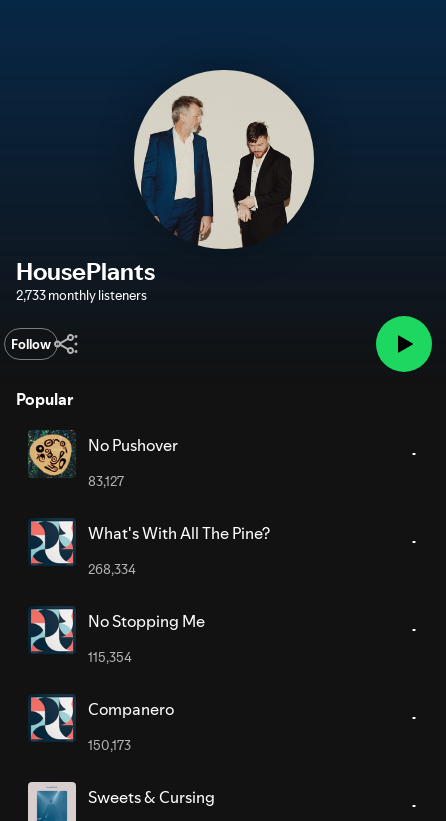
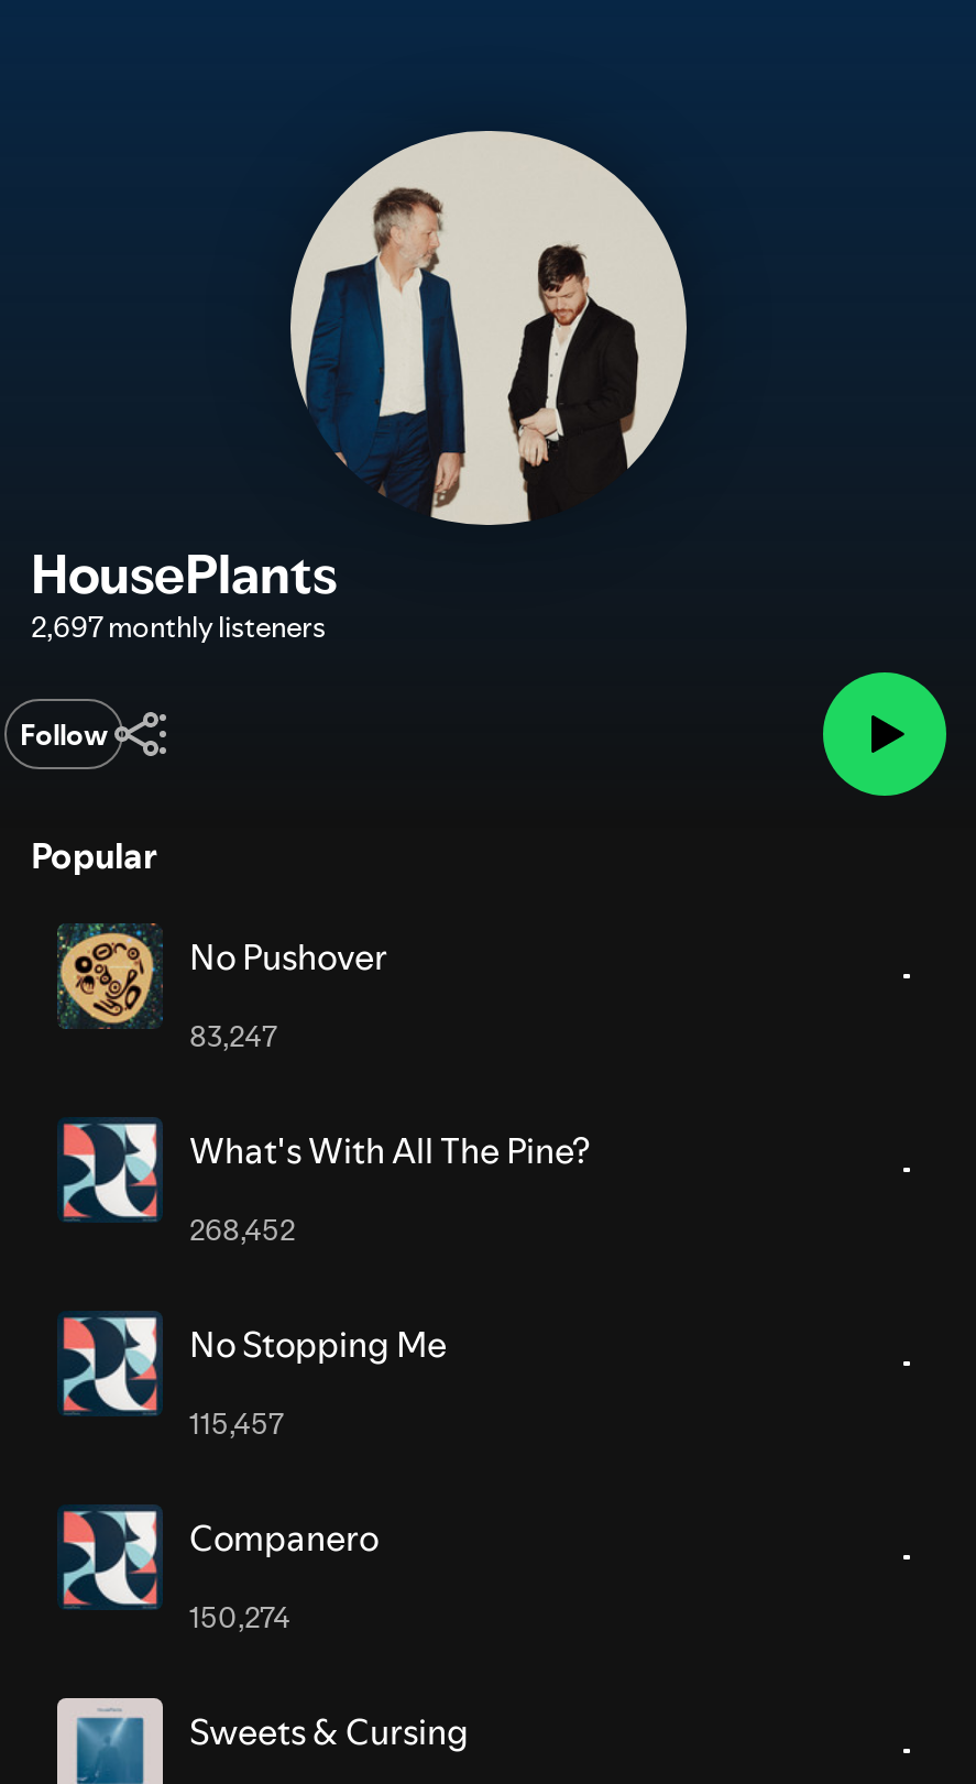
- 2,733 monthly listeners
+ 2,697 monthly listeners

- 83,127
+ 83,247

- 268,334
+ 268,452

- 115,354
+ 115,457

- 150,173
+ 150,274
